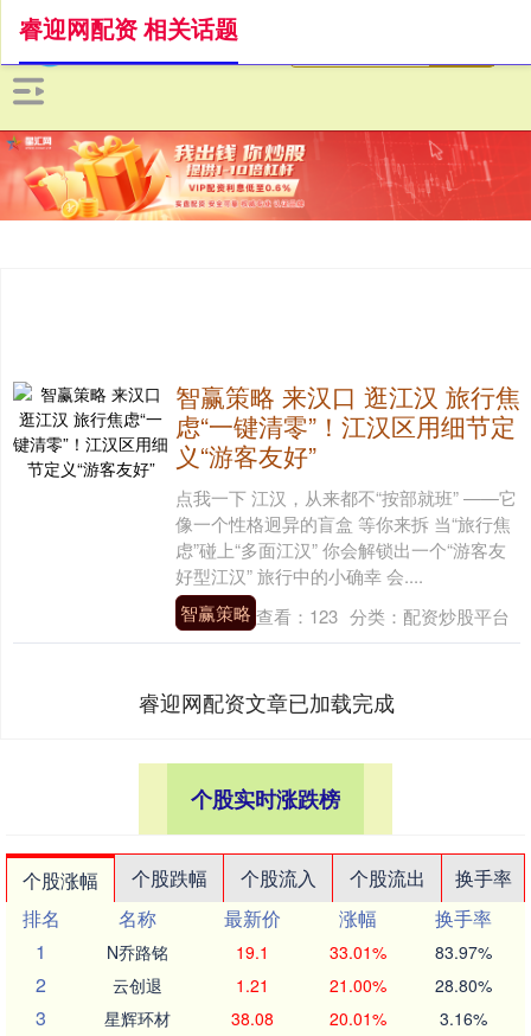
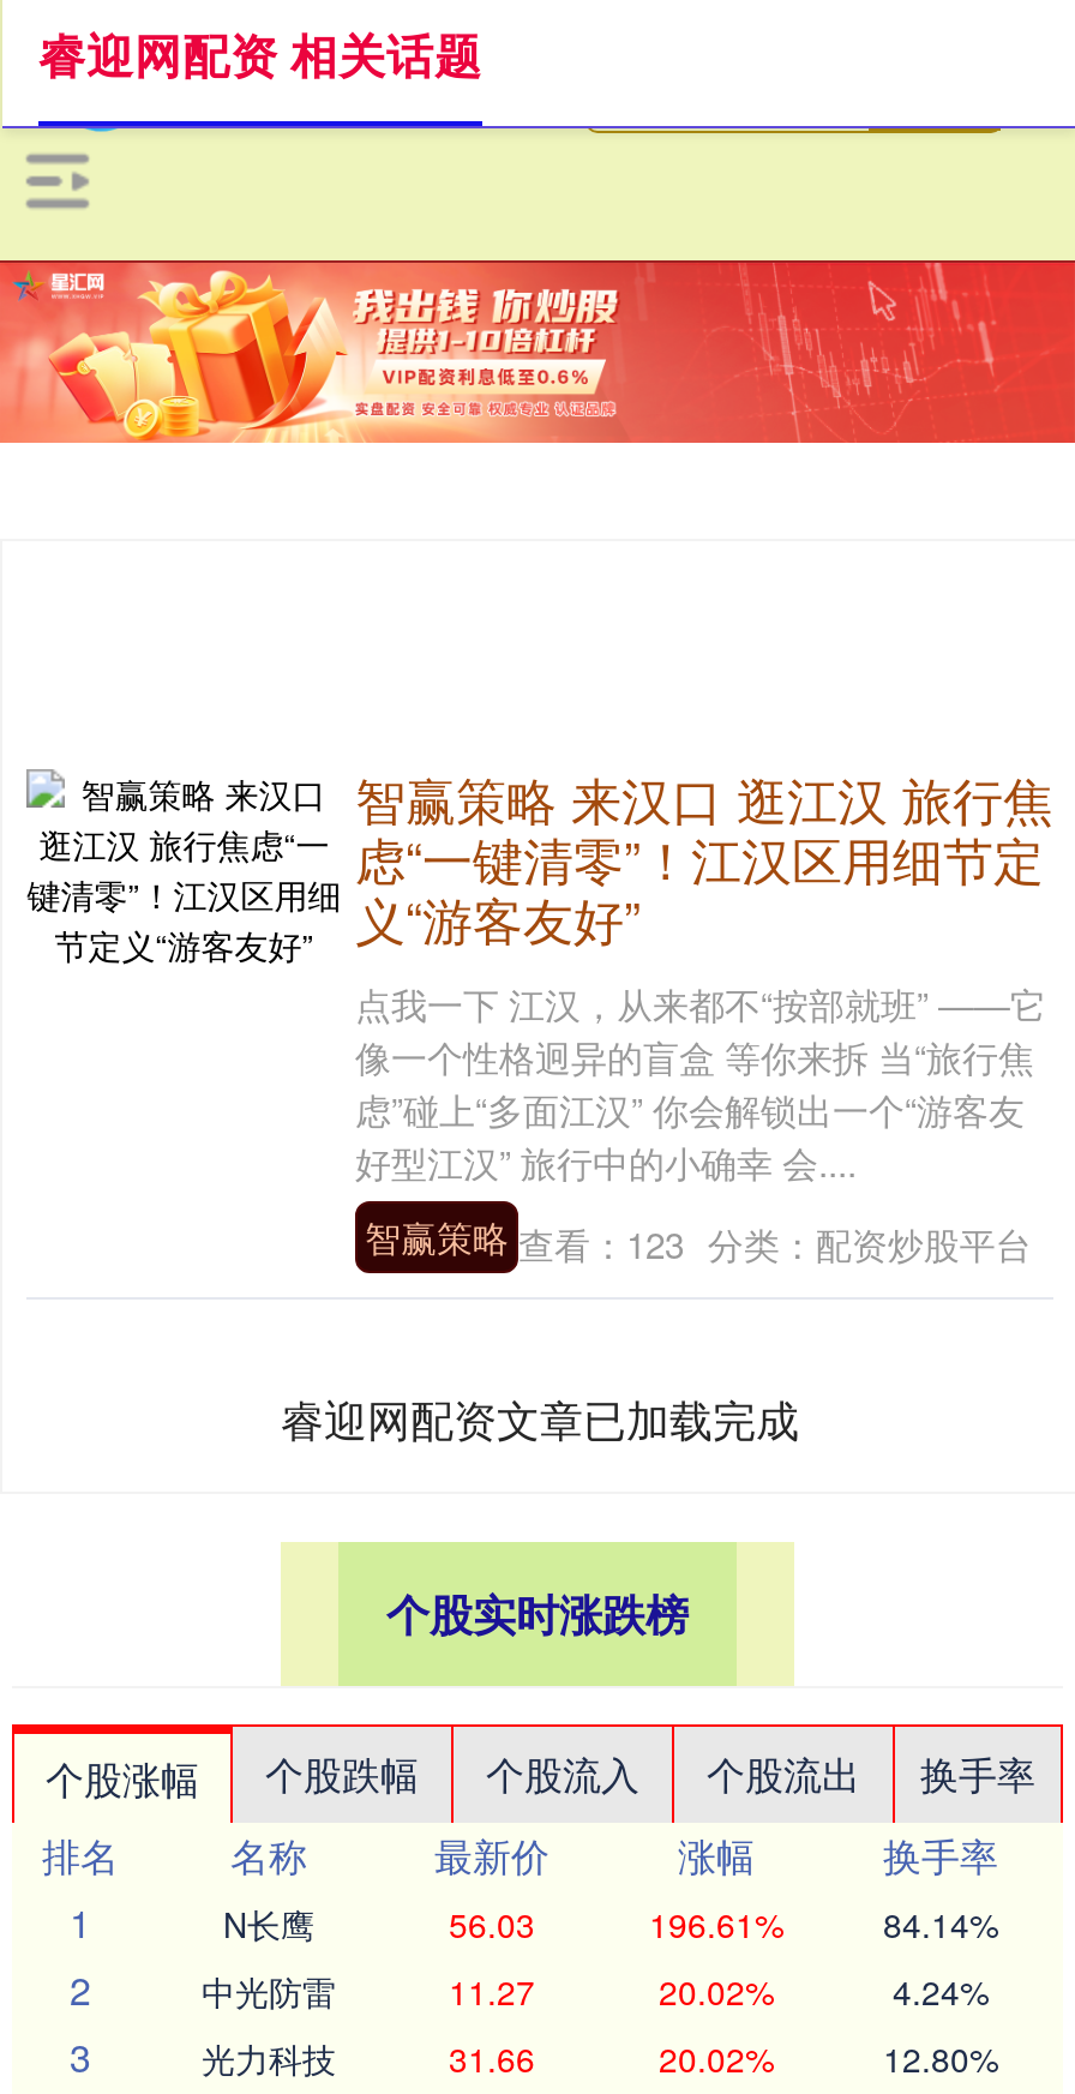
- N乔路铭
- 19.1
- 33.01%
- 83.97%
+ N长鹰
+ 56.03
+ 196.61%
+ 84.14%

- 云创退
- 1.21
- 21.00%
- 28.80%
+ 中光防雷
+ 11.27
+ 20.02%
+ 4.24%

- 星辉环材
- 38.08
- 20.01%
- 3.16%
+ 光力科技
+ 31.66
+ 20.02%
+ 12.80%
